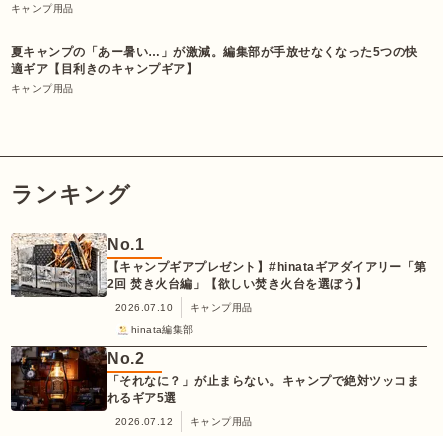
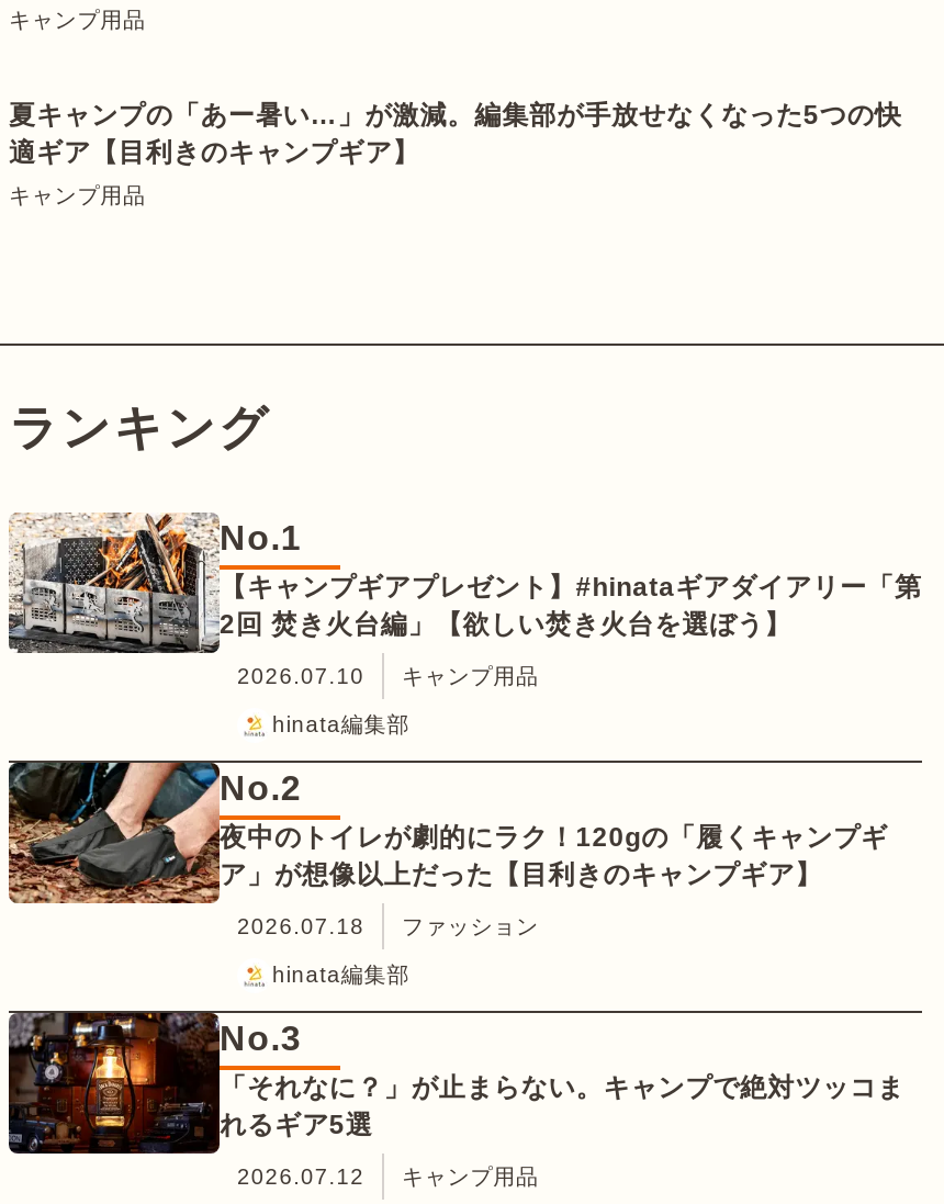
+ [image]
+ 夜中のトイレが劇的にラク！120gの「履くキャンプギ
+ ア」が想像以上だった【目利きのキャンプギア】
+ 2026.07.18
+ ファッション
+ hinata編集部
+ No.3
